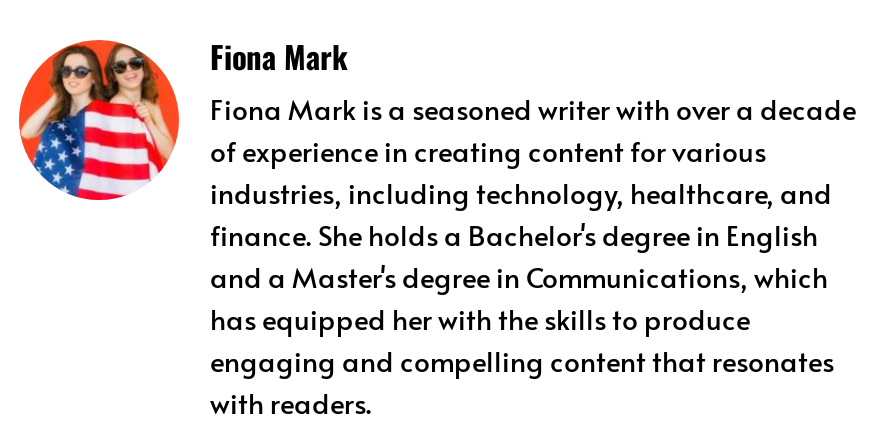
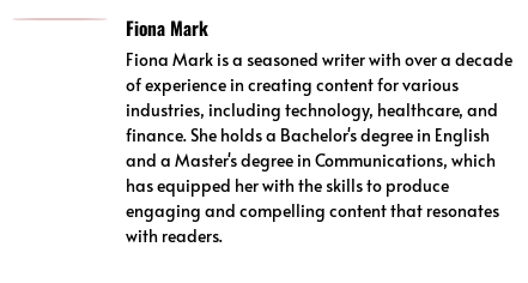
- [image]
